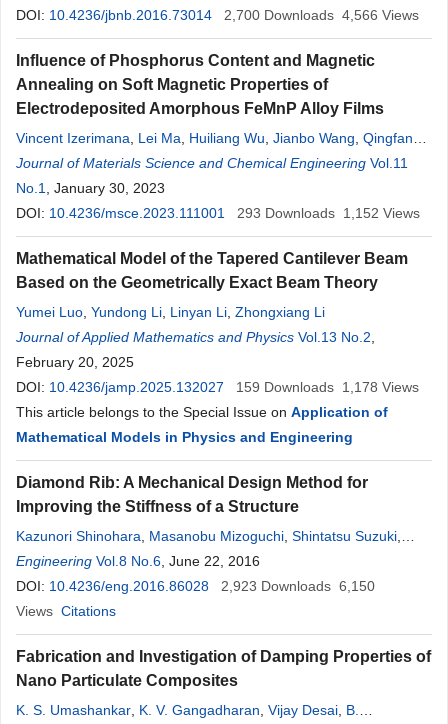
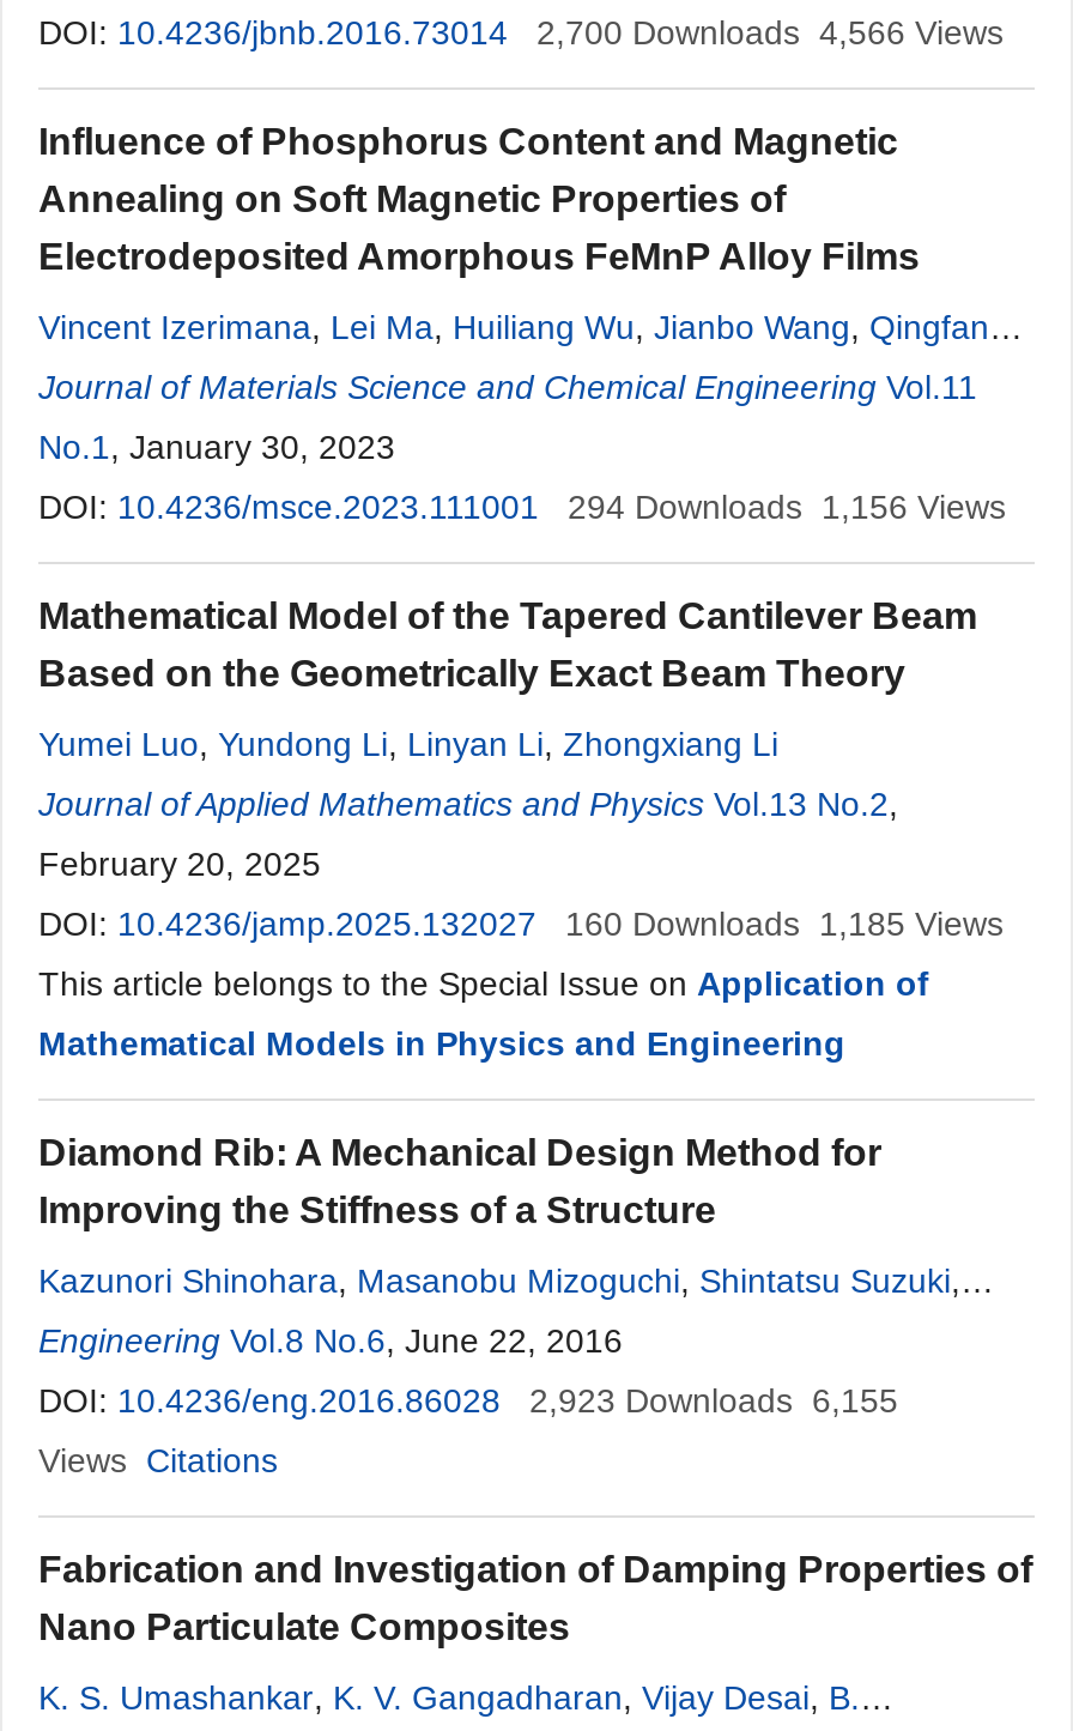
- 293 Downloads 1,152 Views
+ 294 Downloads 1,156 Views

- 159 Downloads 1,178 Views
+ 160 Downloads 1,185 Views

- DOI: 10.4236/eng.2016.86028 2,923 Downloads 6,150
+ DOI: 10.4236/eng.2016.86028 2,923 Downloads 6,155
